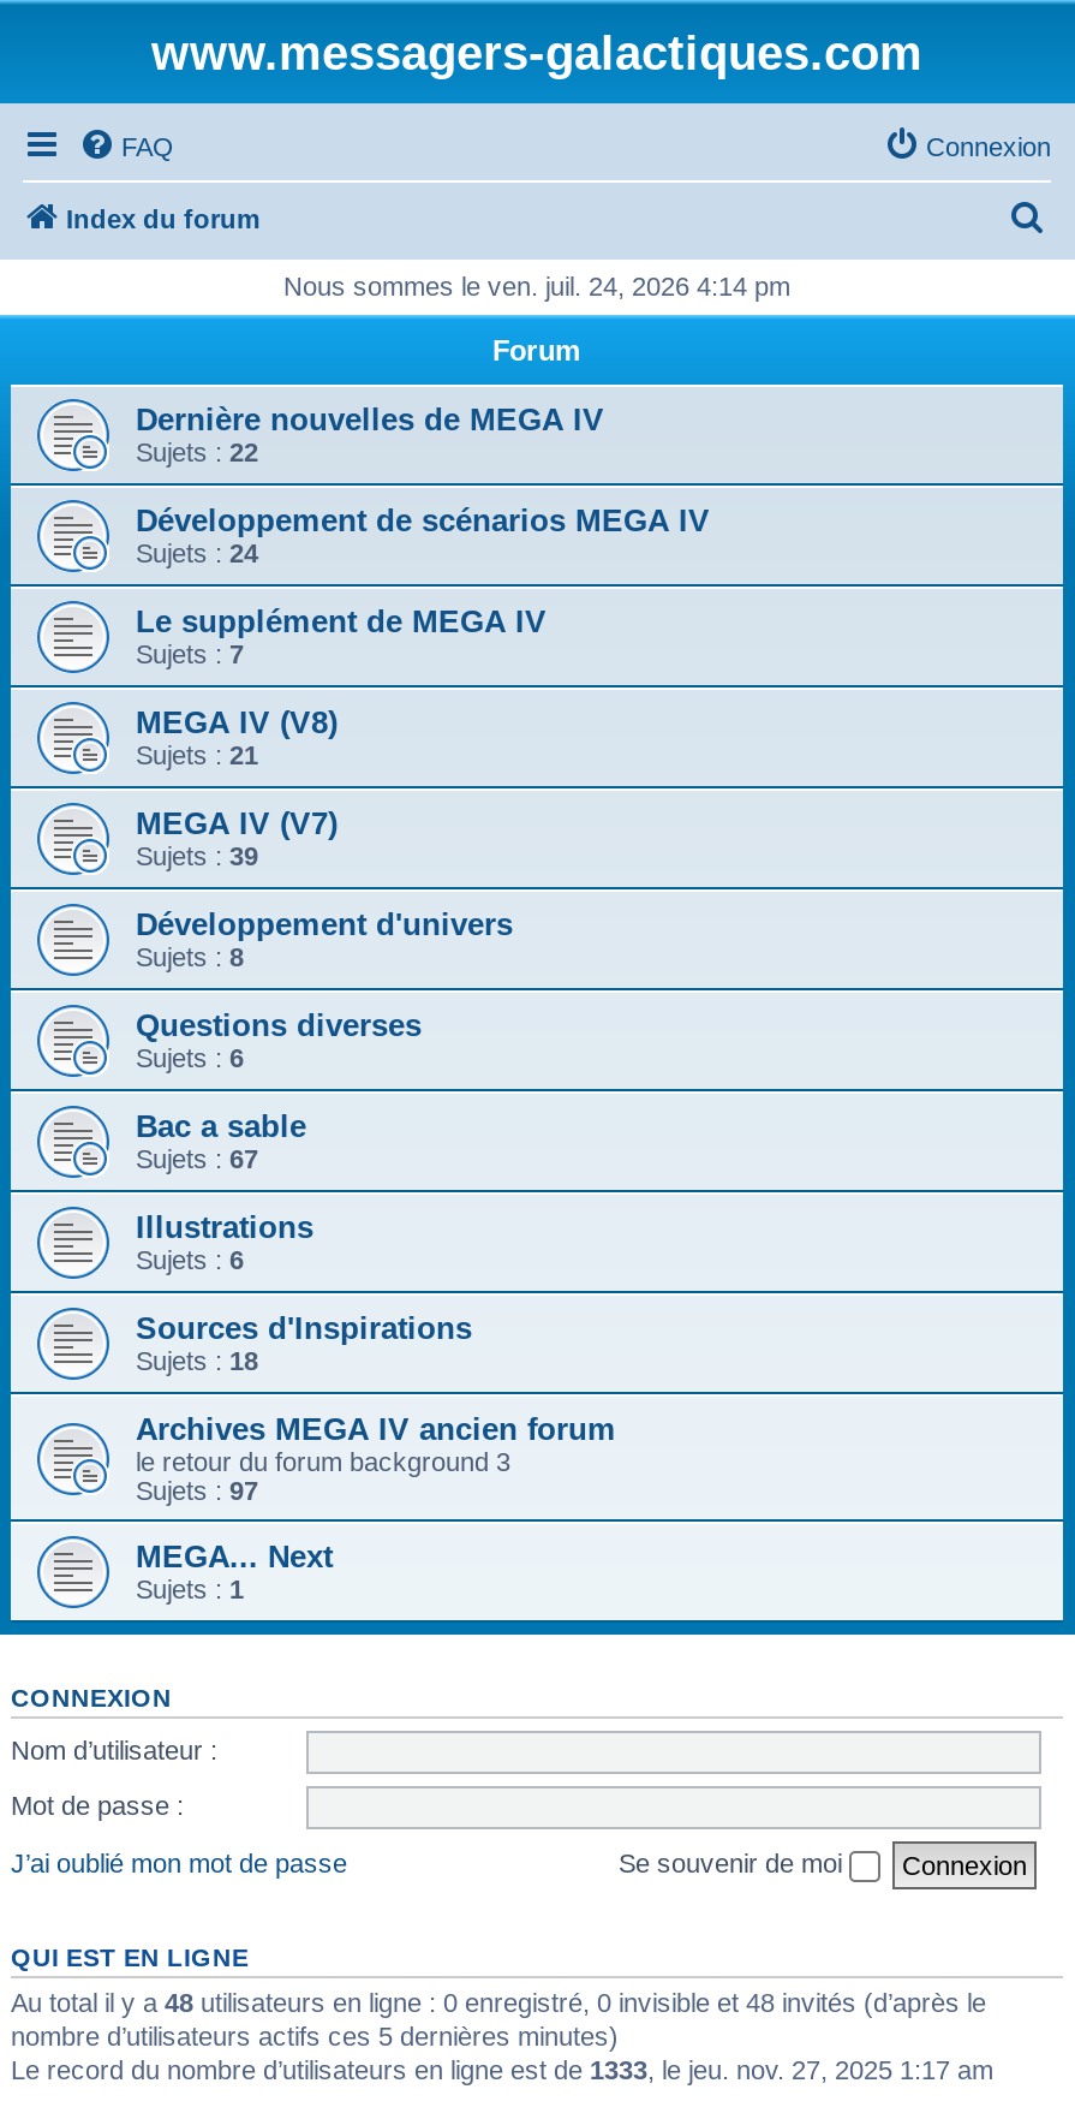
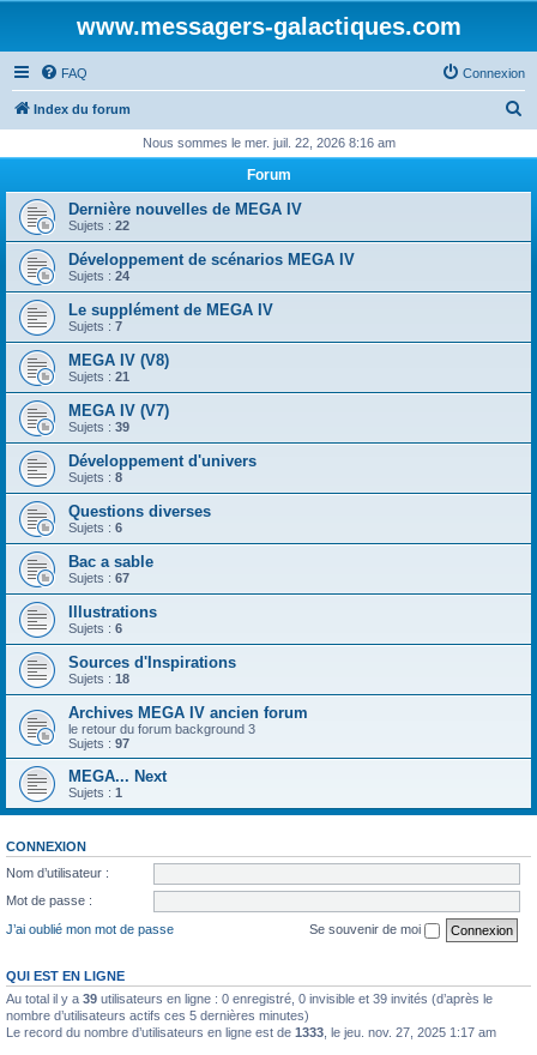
- Nous sommes le ven. juil. 24, 2026 4:14 pm
+ Nous sommes le mer. juil. 22, 2026 8:16 am

- Au total il y a 48 utilisateurs en ligne : 0 enregistré, 0 invisible et 48 invités (d’après le
+ Au total il y a 39 utilisateurs en ligne : 0 enregistré, 0 invisible et 39 invités (d’après le
